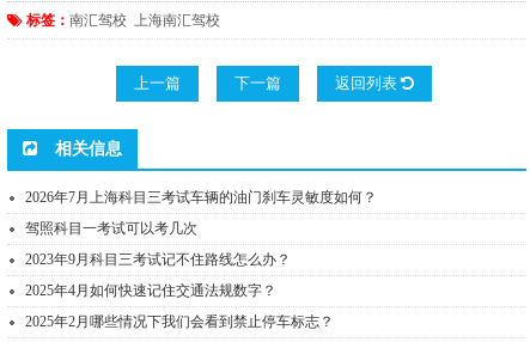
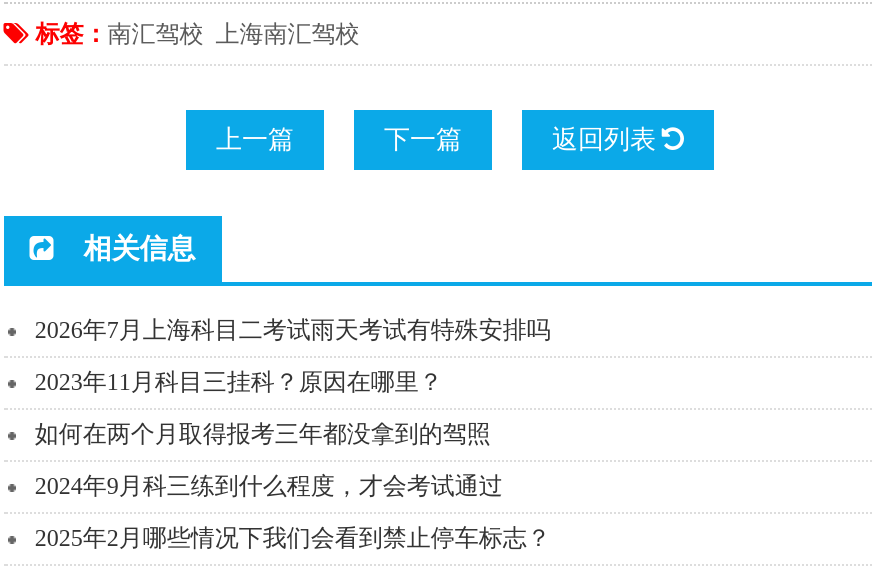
- 2026年7月上海科目三考试车辆的油门刹车灵敏度如何？
+ 2026年7月上海科目二考试雨天考试有特殊安排吗

- 驾照科目一考试可以考几次
+ 2023年11月科目三挂科？原因在哪里？

- 2023年9月科目三考试记不住路线怎么办？
+ 如何在两个月取得报考三年都没拿到的驾照

- 2025年4月如何快速记住交通法规数字？
+ 2024年9月科三练到什么程度，才会考试通过
